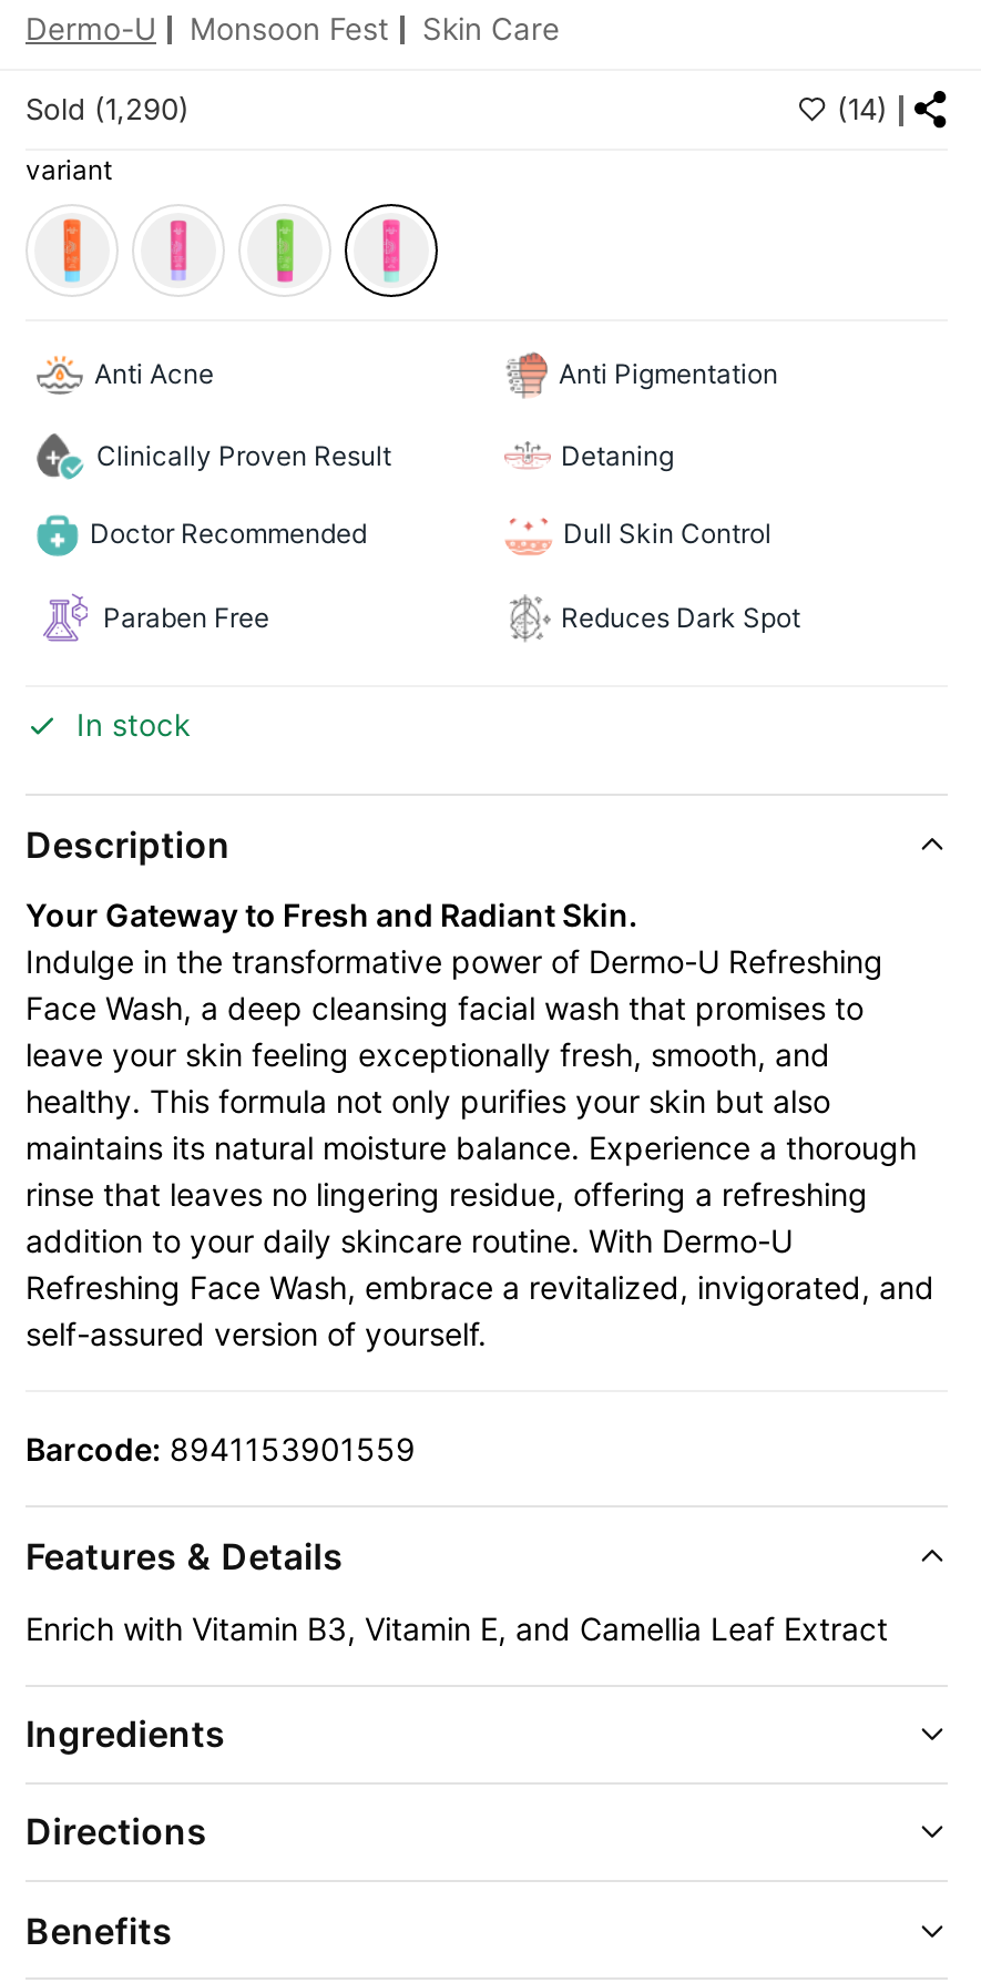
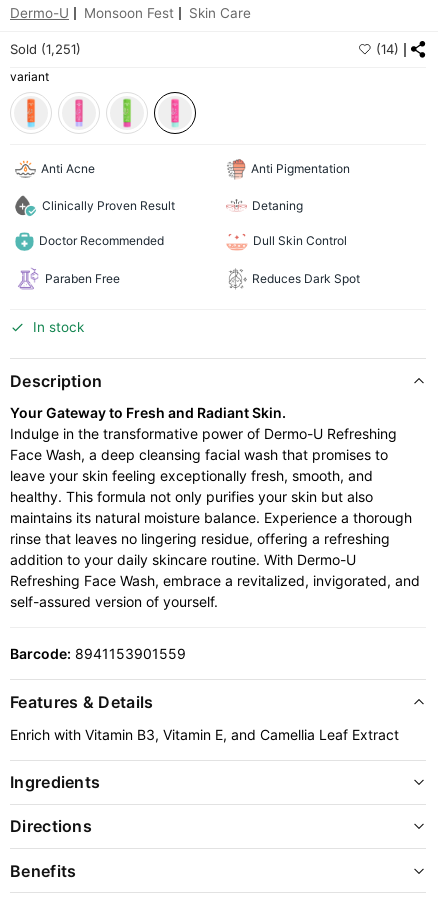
- Sold (1,290)
+ Sold (1,251)
